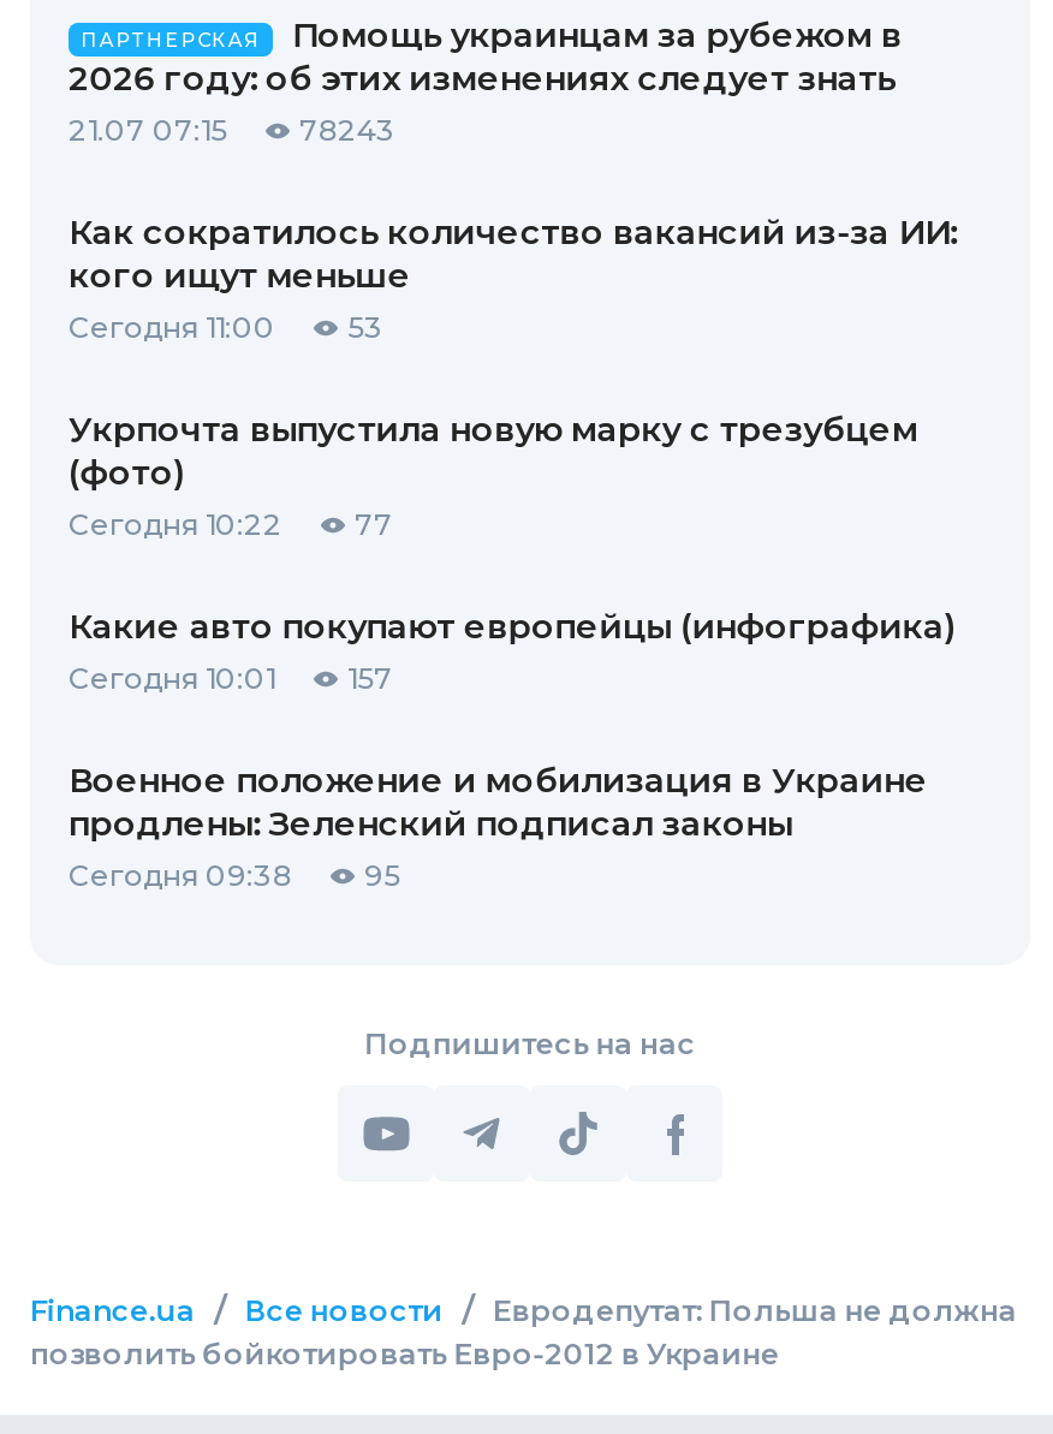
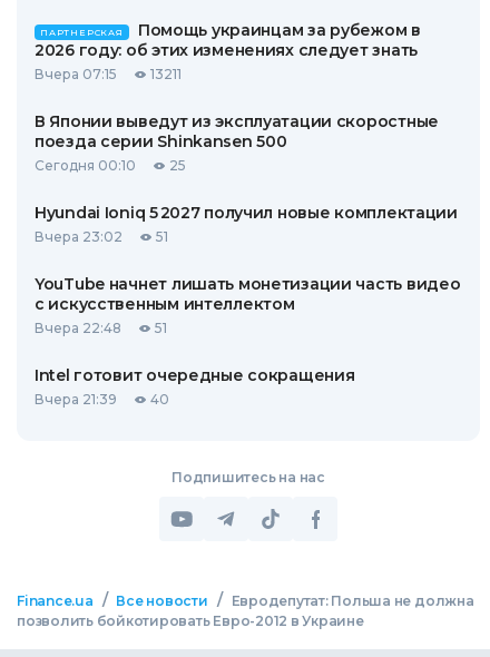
- 21.07 07:15
- 78243
+ Вчера 07:15
+ 13211

- Как сократилось количество вакансий из-за ИИ:
- кого ищут меньше
- Сегодня 11:00
- 53
+ В Японии выведут из эксплуатации скоростные
+ поезда серии Shinkansen 500
+ Сегодня 00:10
+ 25

- Укрпочта выпустила новую марку с трезубцем
- (фото)
- Сегодня 10:22
- 77
+ Hyundai Ioniq 5 2027 получил новые комплектации
+ Вчера 23:02
+ 51

- Какие авто покупают европейцы (инфографика)
- Сегодня 10:01
- 157
+ YouTube начнет лишать монетизации часть видео
+ с искусственным интеллектом
+ Вчера 22:48
+ 51

- Военное положение и мобилизация в Украине
- продлены: Зеленский подписал законы
- Сегодня 09:38
- 95
+ Intel готовит очередные сокращения
+ Вчера 21:39
+ 40
